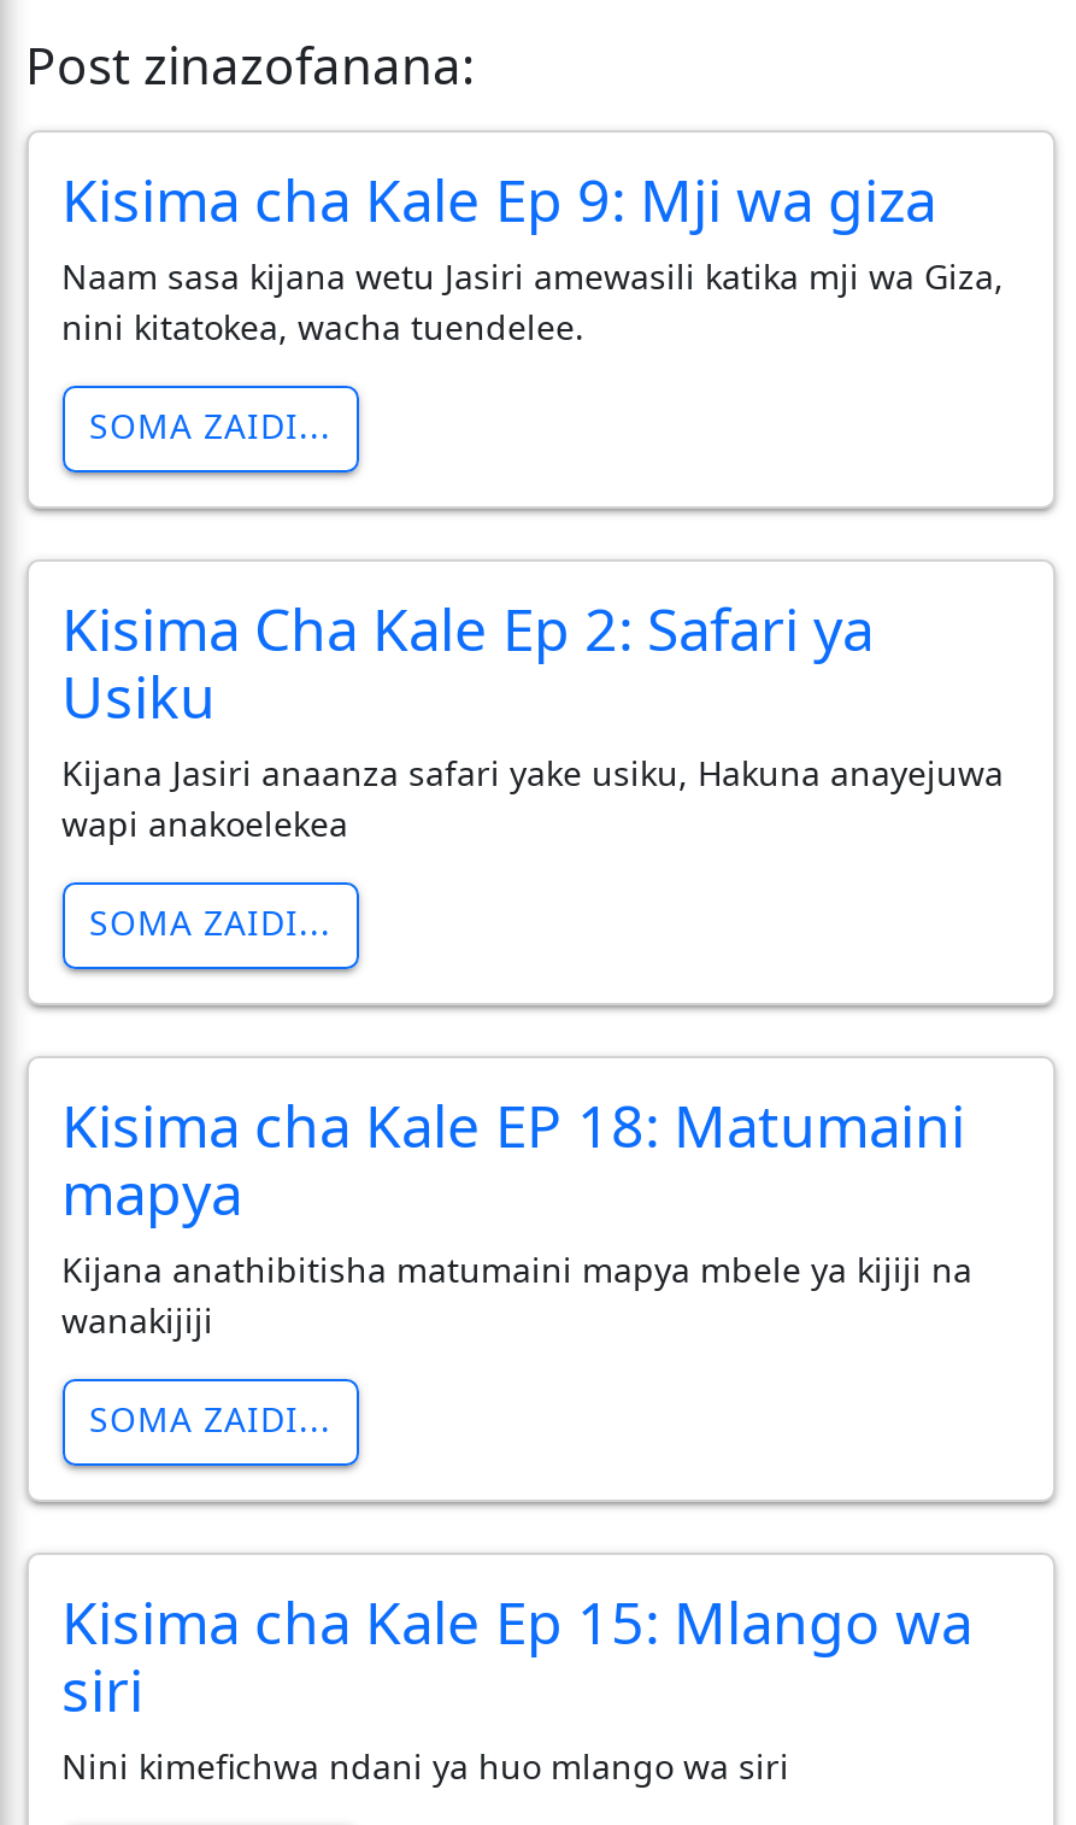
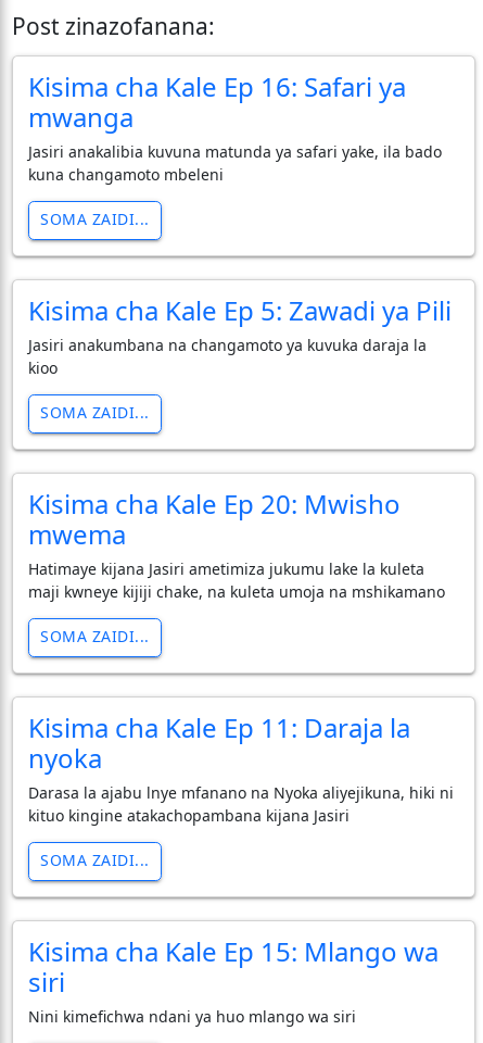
- Kisima cha Kale Ep 9: Mji wa giza
- Naam sasa kijana wetu Jasiri amewasili katika mji wa Giza,
- nini kitatokea, wacha tuendelee.
+ Kisima cha Kale Ep 16: Safari ya
+ mwanga
+ Jasiri anakalibia kuvuna matunda ya safari yake, ila bado
+ kuna changamoto mbeleni

- Kisima Cha Kale Ep 2: Safari ya
- Usiku
- Kijana Jasiri anaanza safari yake usiku, Hakuna anayejuwa
- wapi anakoelekea
+ Kisima cha Kale Ep 5: Zawadi ya Pili
+ Jasiri anakumbana na changamoto ya kuvuka daraja la
+ kioo

- Kisima cha Kale EP 18: Matumaini
- mapya
- Kijana anathibitisha matumaini mapya mbele ya kijiji na
- wanakijiji
+ Kisima cha Kale Ep 20: Mwisho
+ mwema
+ Hatimaye kijana Jasiri ametimiza jukumu lake la kuleta
+ maji kwneye kijiji chake, na kuleta umoja na mshikamano
+ SOMA ZAIDI...
+ Kisima cha Kale Ep 11: Daraja la
+ nyoka
+ Darasa la ajabu lnye mfanano na Nyoka aliyejikuna, hiki ni
+ kituo kingine atakachopambana kijana Jasiri
